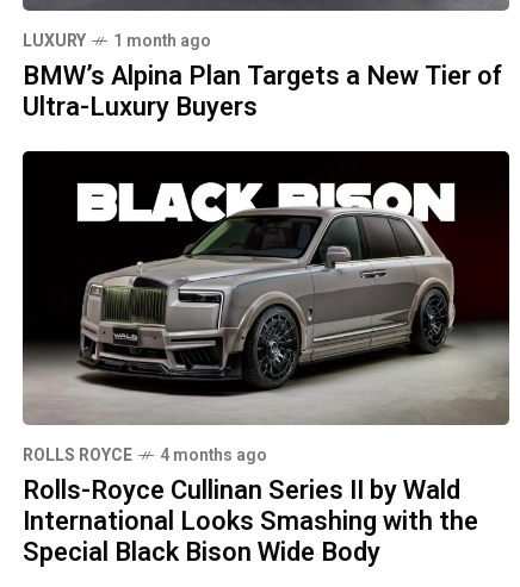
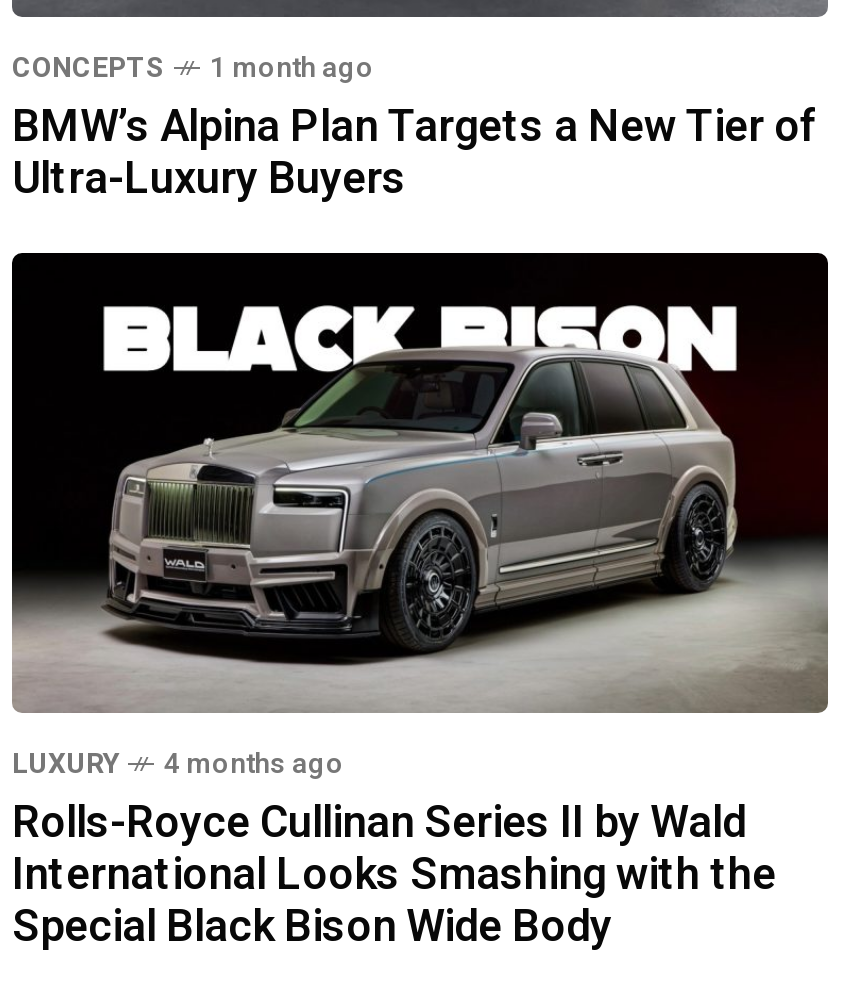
moved down: LUXURY

+ CONCEPTS

- ROLLS ROYCE
